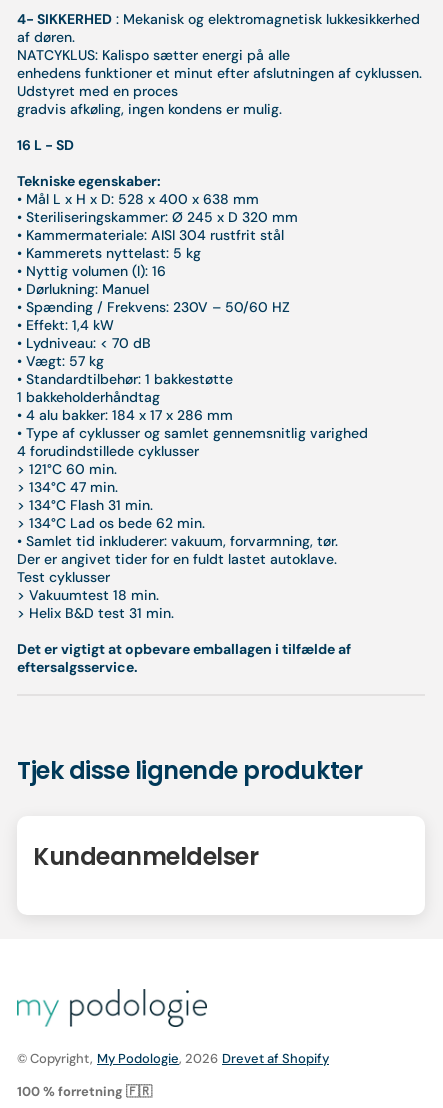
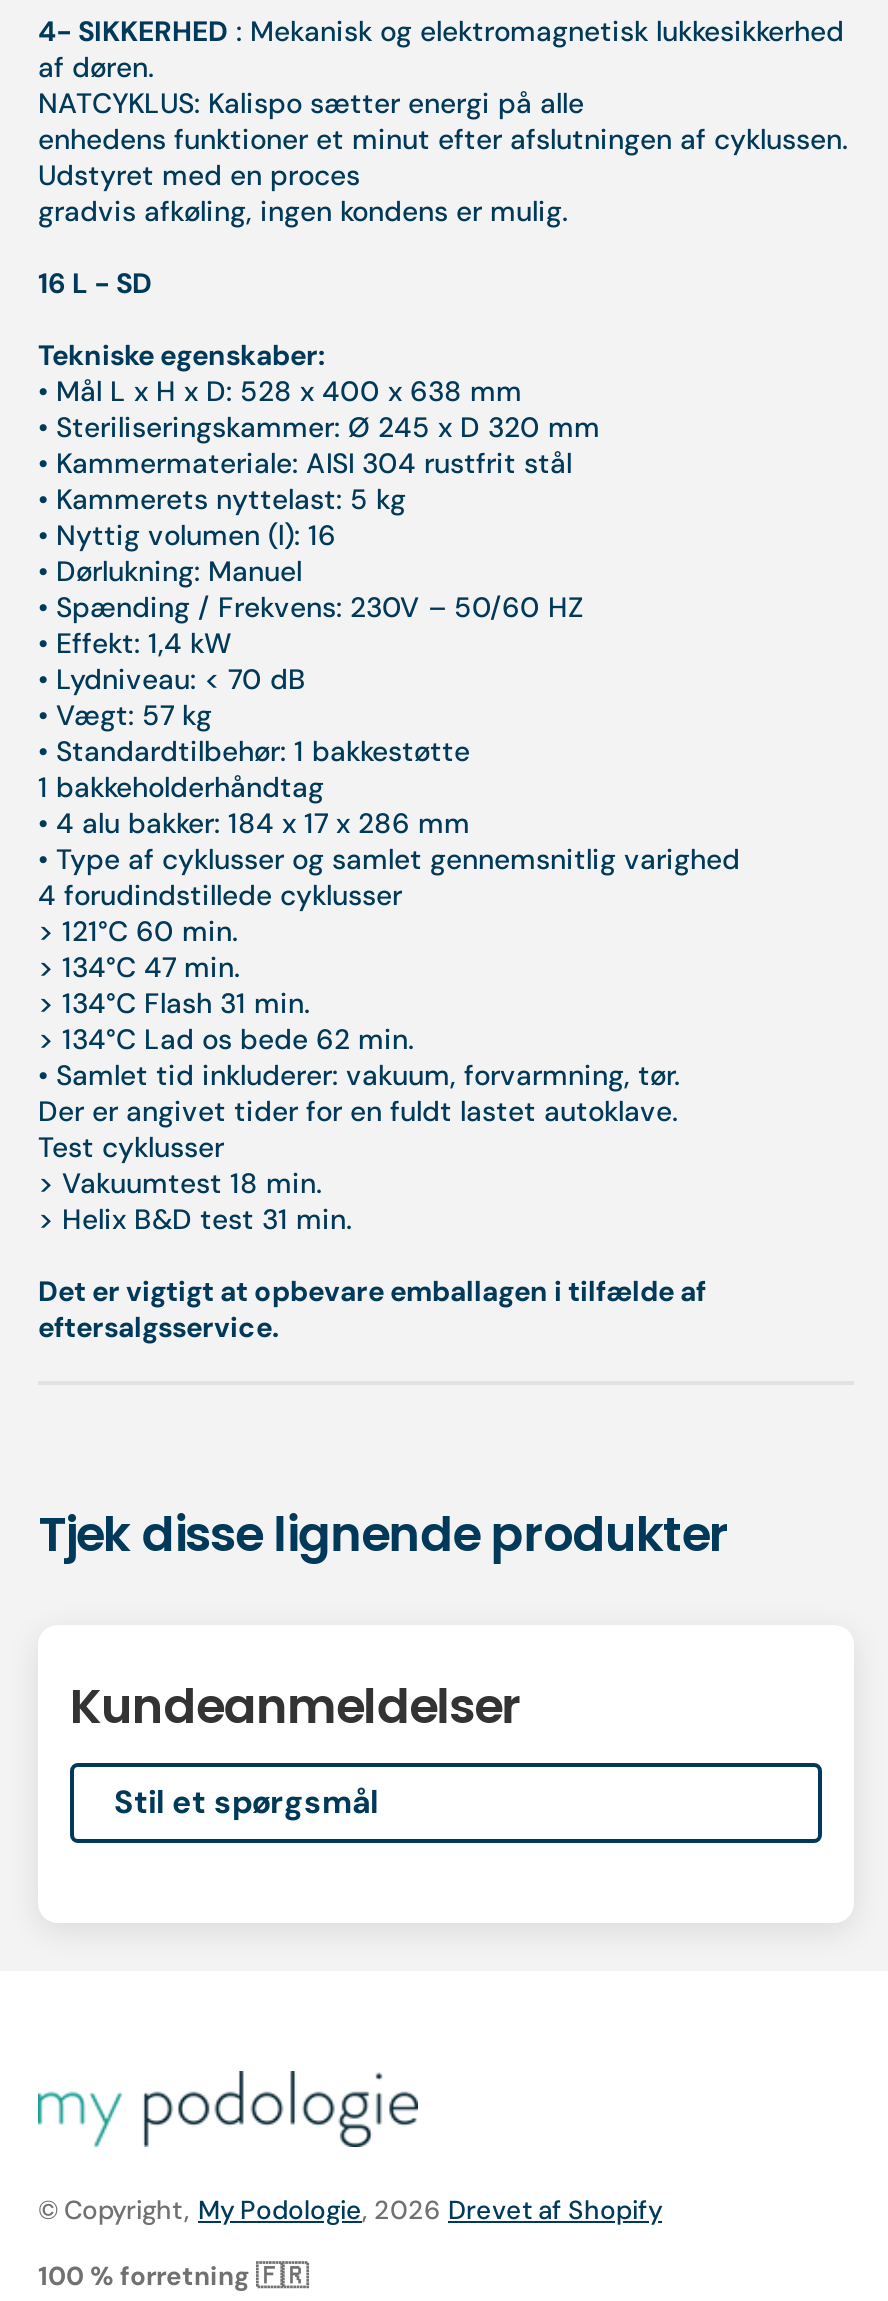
+ Stil et spørgsmål
